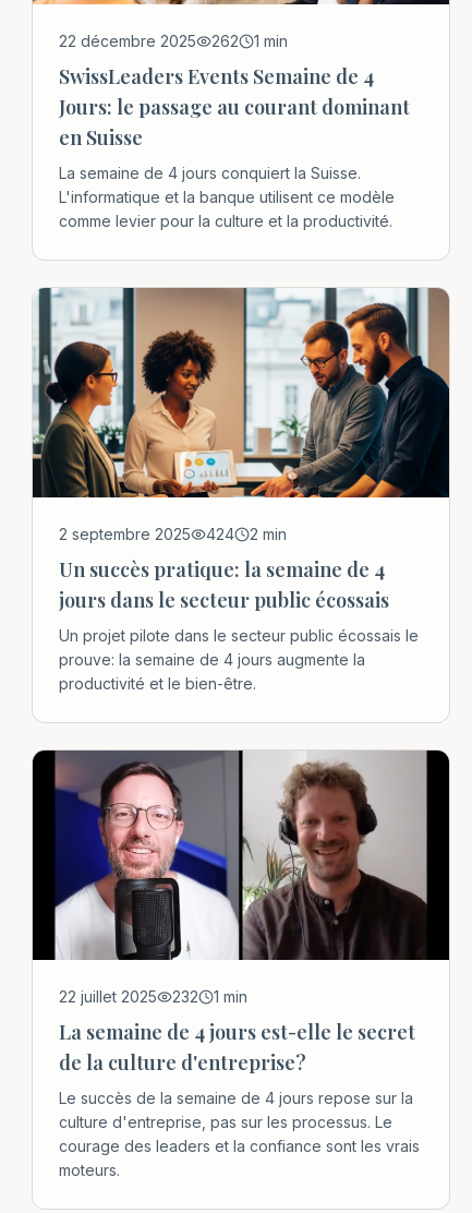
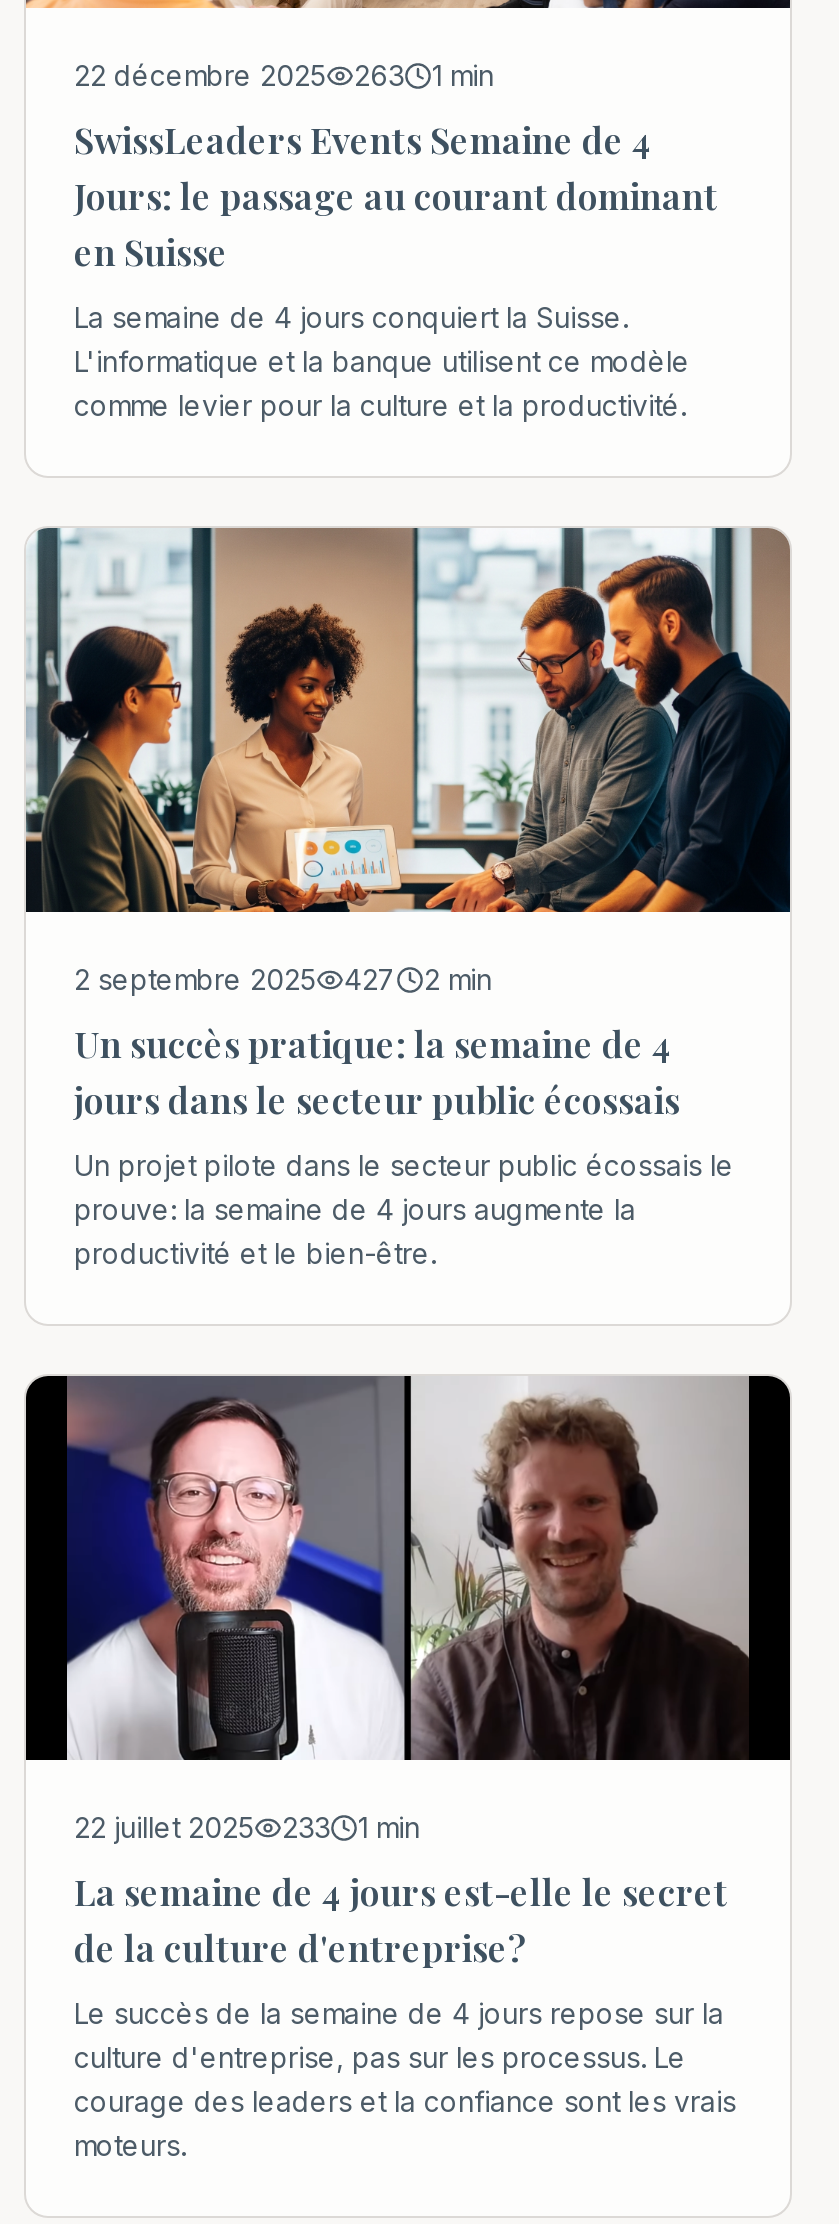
- 22 décembre 2025 262 1 min
+ 22 décembre 2025 263 1 min

- 2 septembre 2025 424 2 min
+ 2 septembre 2025 427 2 min

- 22 juillet 2025 232 1 min
+ 22 juillet 2025 233 1 min
